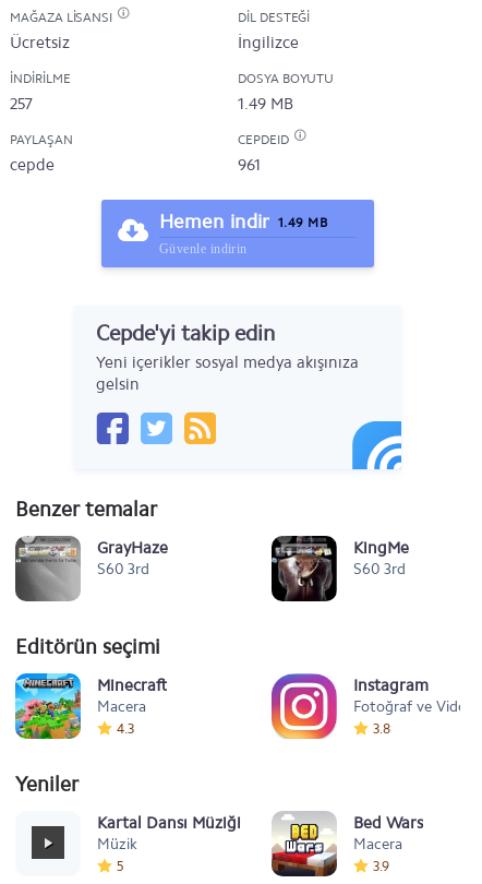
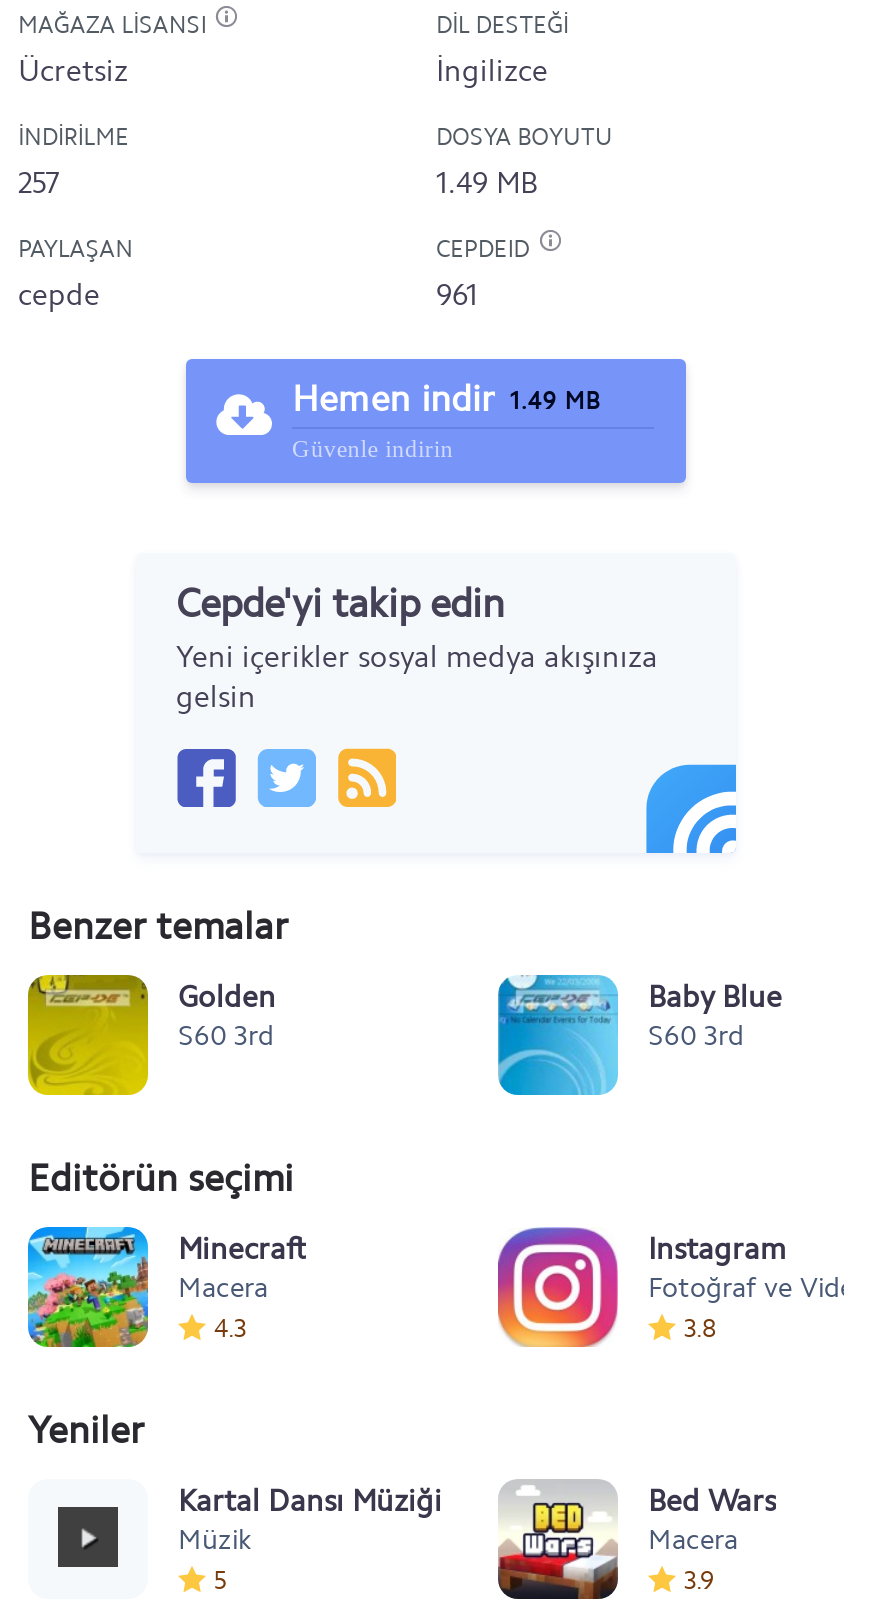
- [image]
- GrayHaze
+ [image]
+ Golden

- [image]
- KingMe
+ [image]
+ Baby Blue
